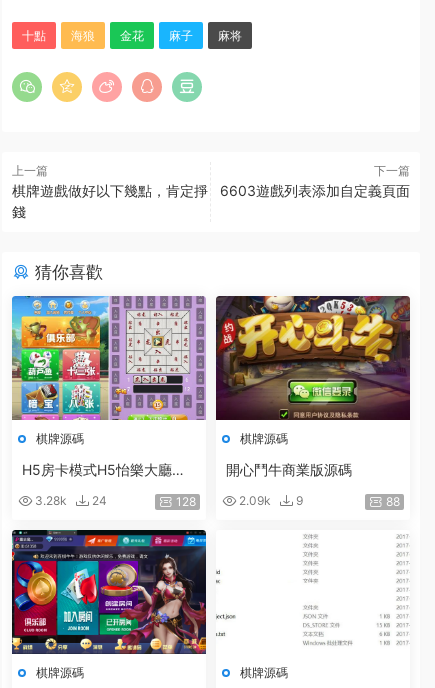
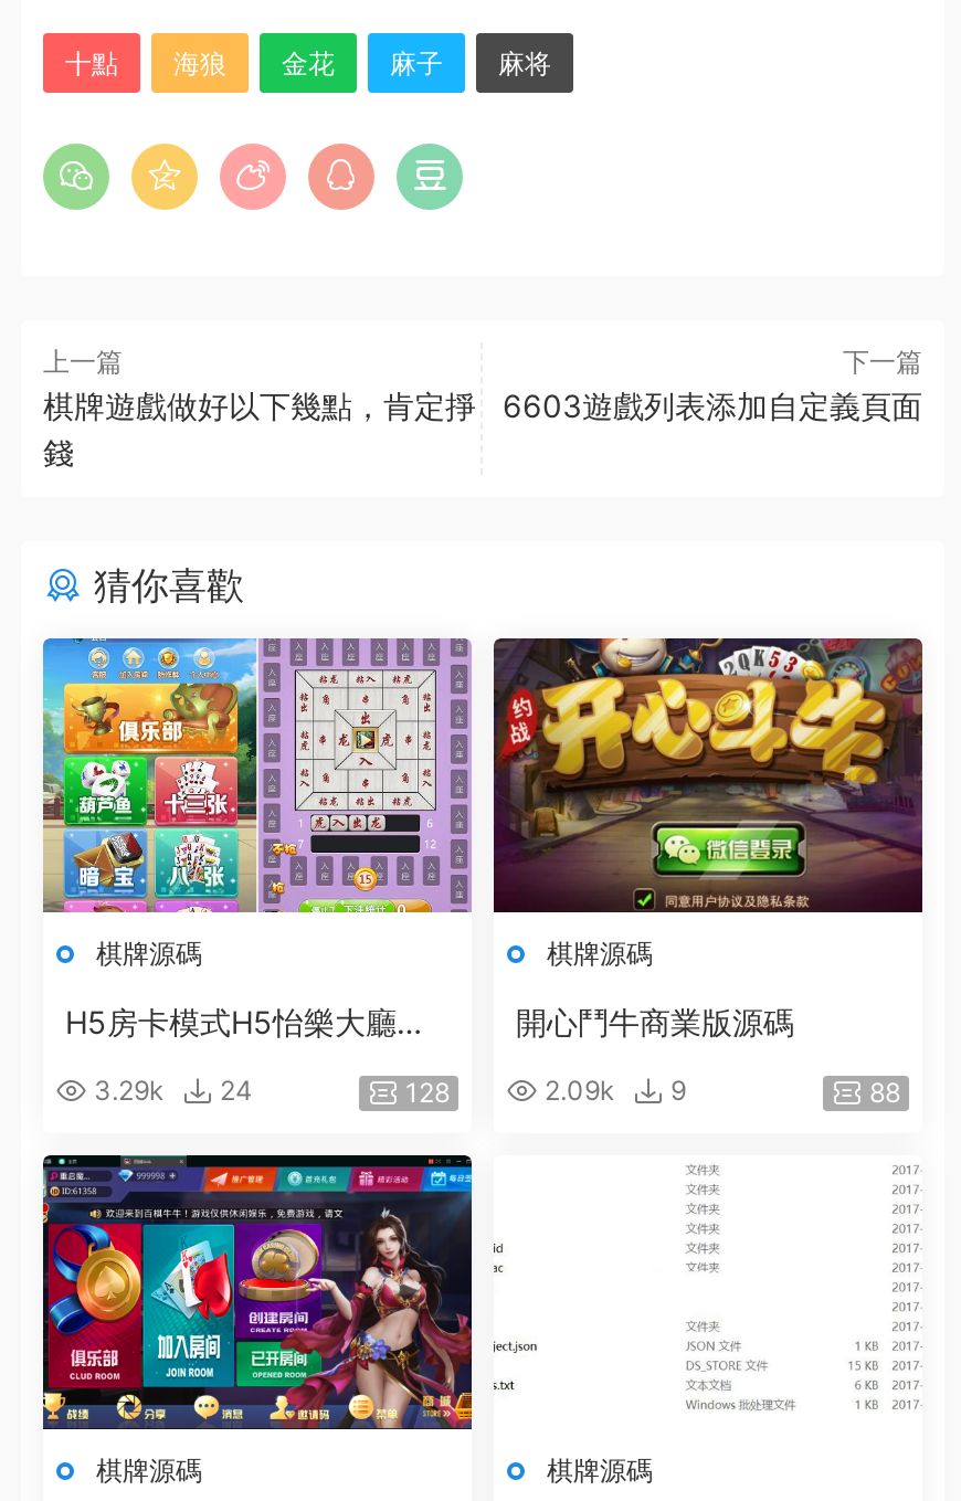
- 3.28k 24
+ 3.29k 24
